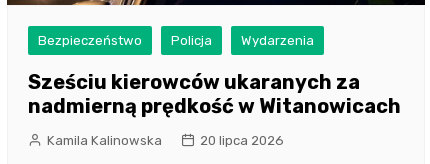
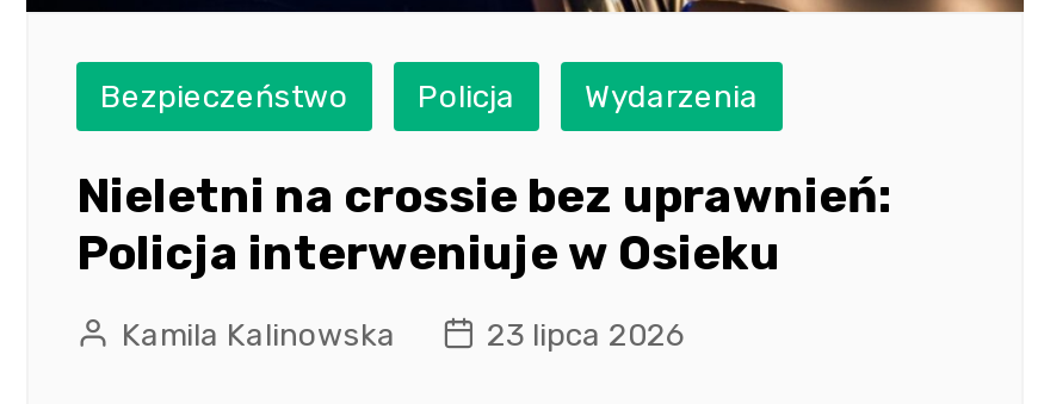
- Sześciu kierowców ukaranych za
- nadmierną prędkość w Witanowicach
+ Nieletni na crossie bez uprawnień:
+ Policja interweniuje w Osieku

- 20 lipca 2026
+ 23 lipca 2026
